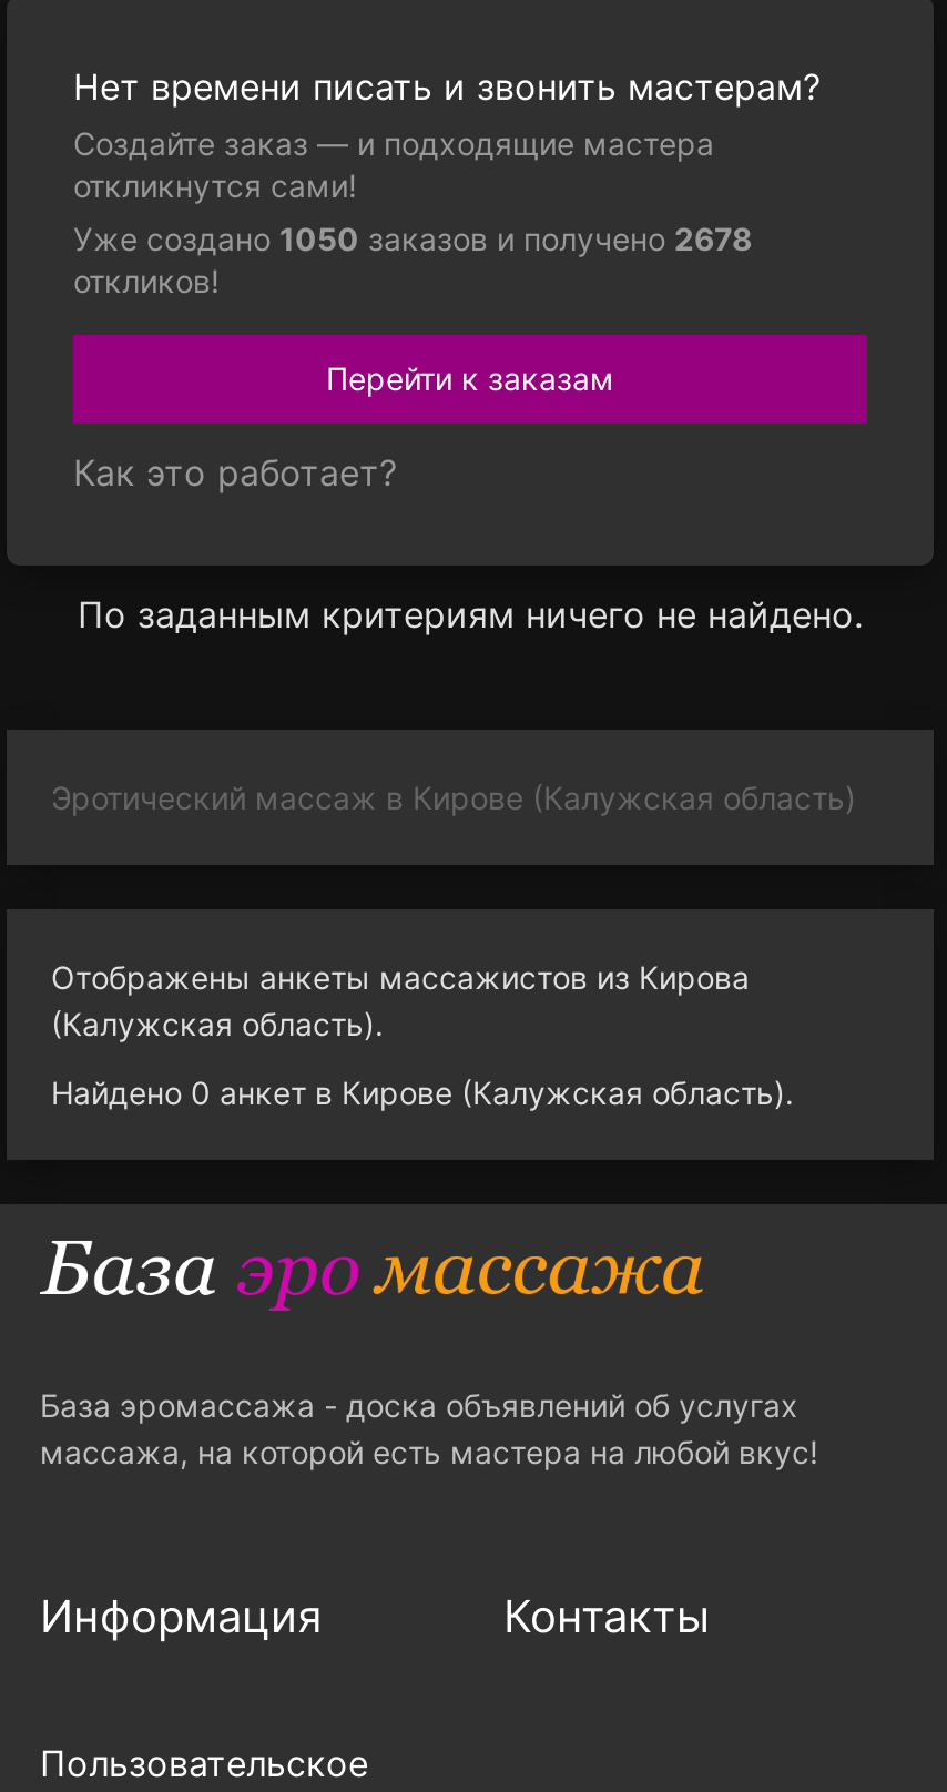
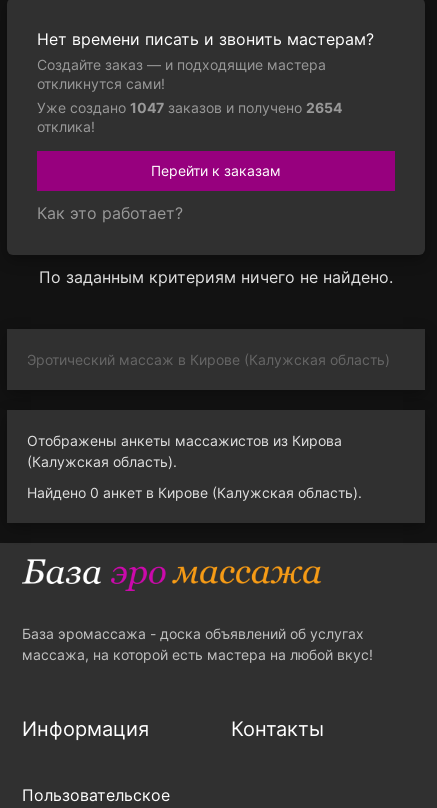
- Уже создано 1050 заказов и получено 2678
- откликов!
+ Уже создано 1047 заказов и получено 2654
+ отклика!
